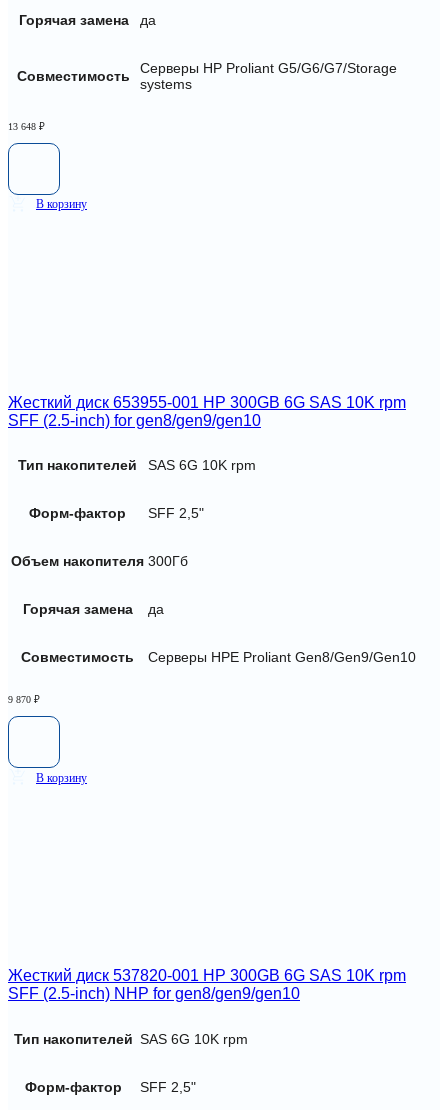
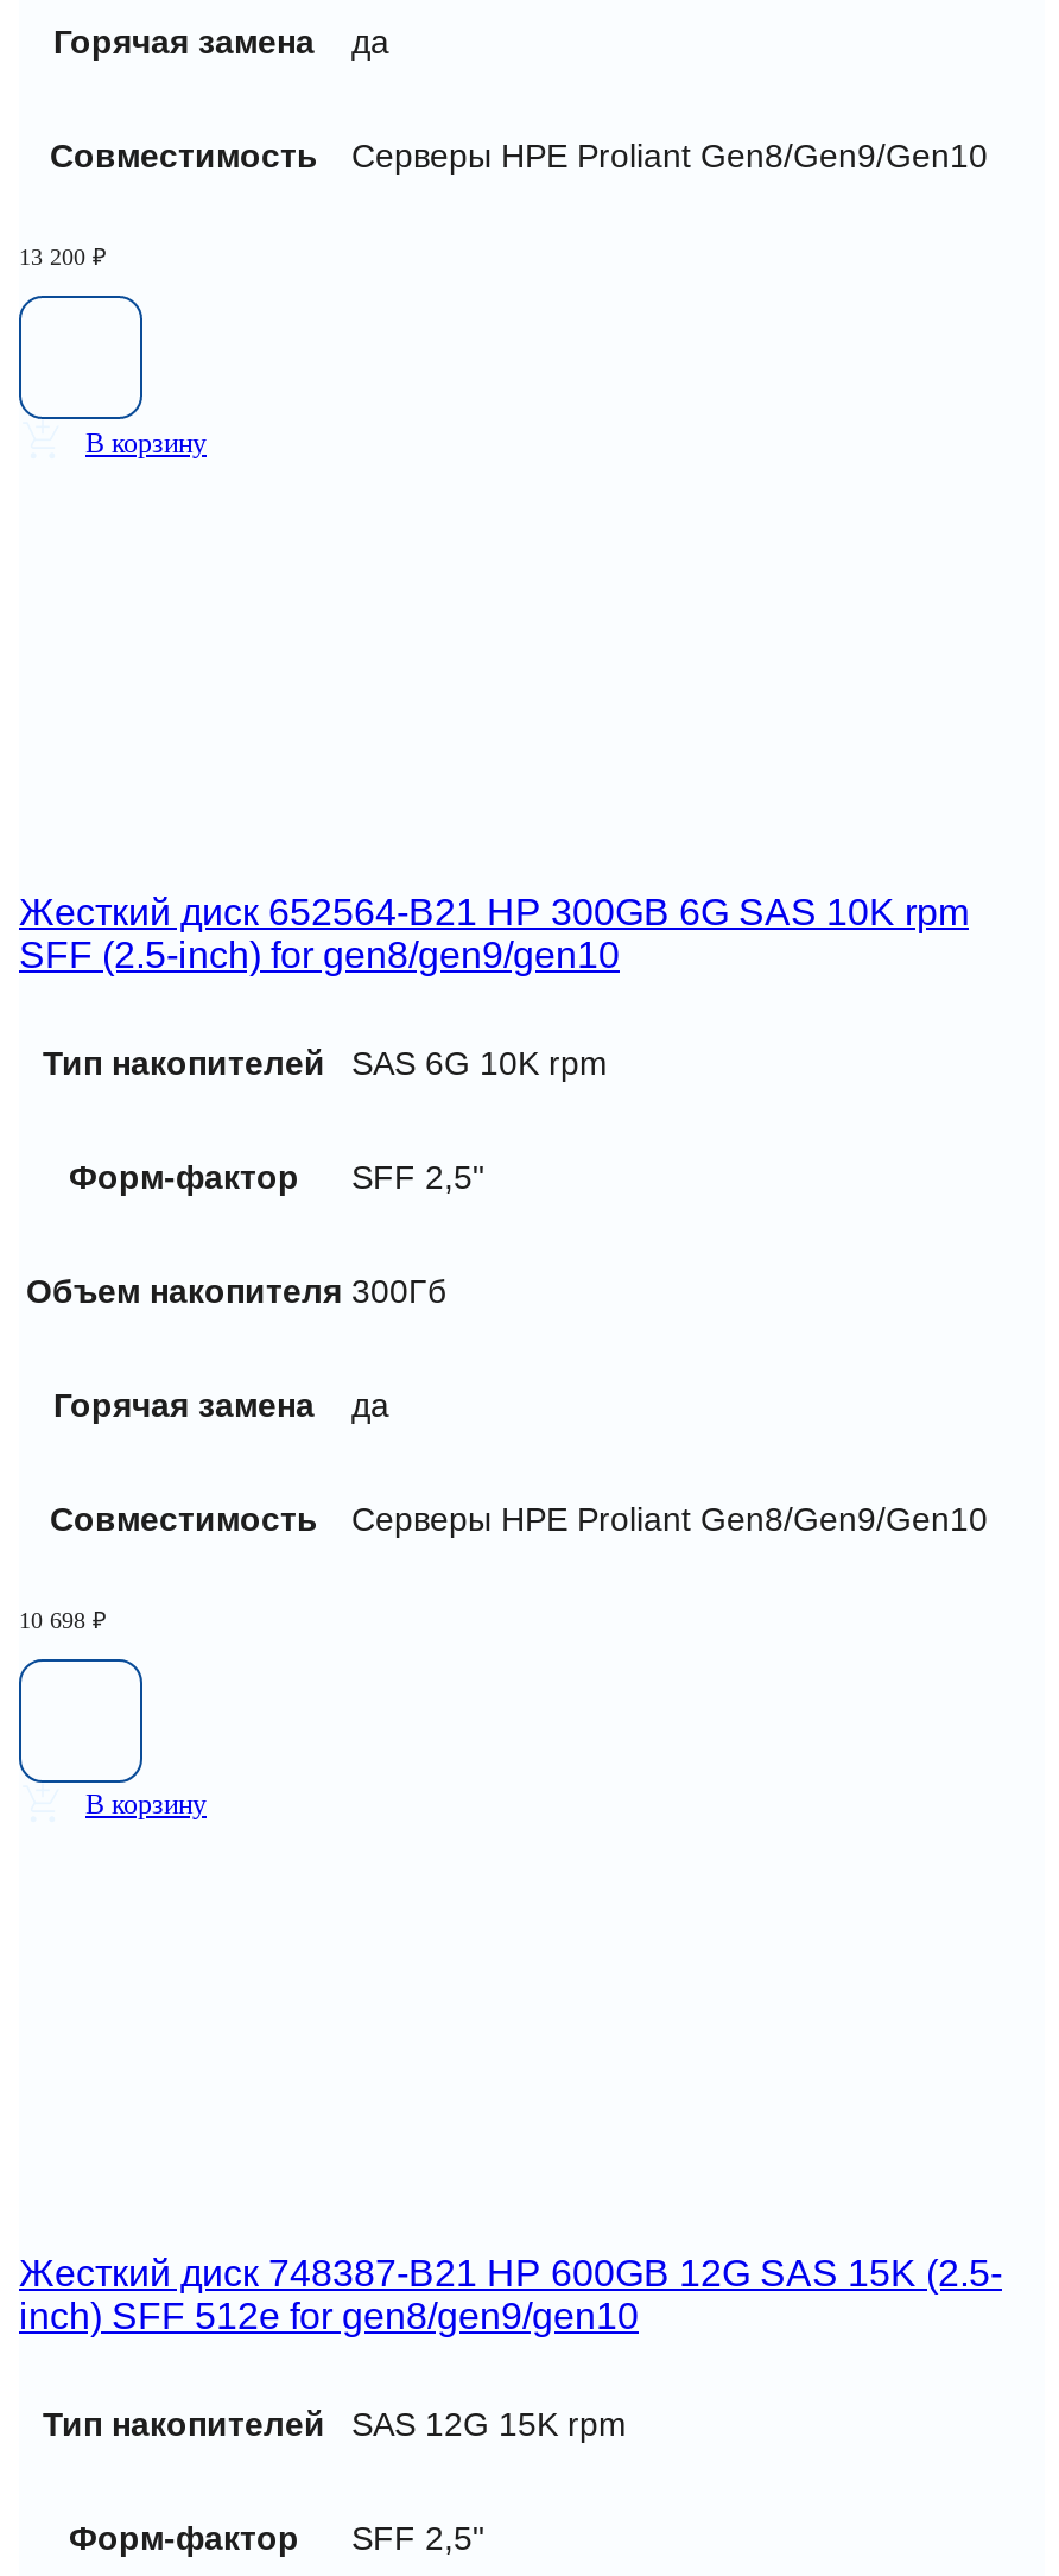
- Серверы HP Proliant G5/G6/G7/Storage
- systems
+ Серверы HPE Proliant Gen8/Gen9/Gen10

- 13 648 ₽
+ 13 200 ₽

- Жесткий диск 653955-001 HP 300GB 6G SAS 10K rpm
+ Жесткий диск 652564-B21 HP 300GB 6G SAS 10K rpm

- 9 870 ₽
+ 10 698 ₽

- Жесткий диск 537820-001 HP 300GB 6G SAS 10K rpm
- SFF (2.5-inch) NHP for gen8/gen9/gen10
+ Жесткий диск 748387-B21 HP 600GB 12G SAS 15K (2.5-
+ inch) SFF 512e for gen8/gen9/gen10

- Тип накопителей SAS 6G 10K rpm
+ Тип накопителей
+ SAS 12G 15K rpm
